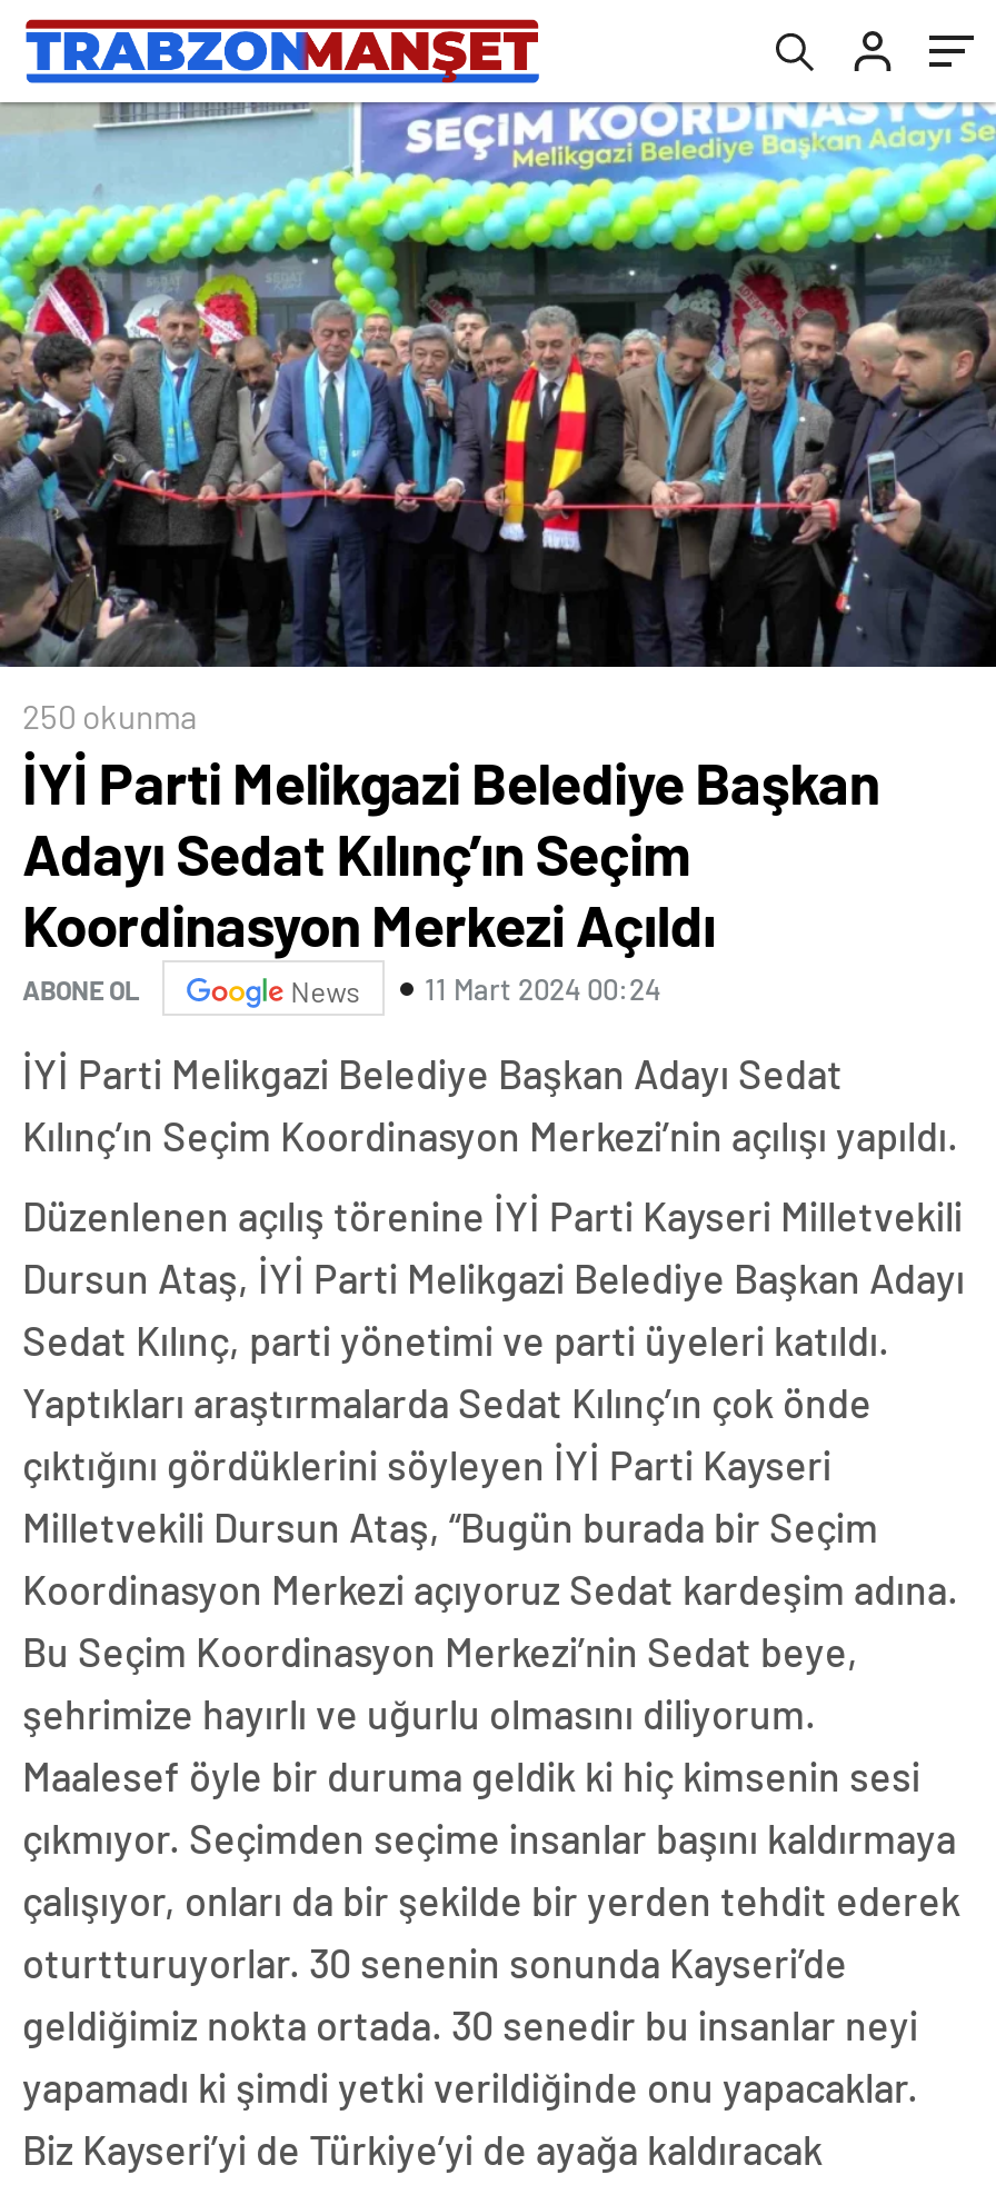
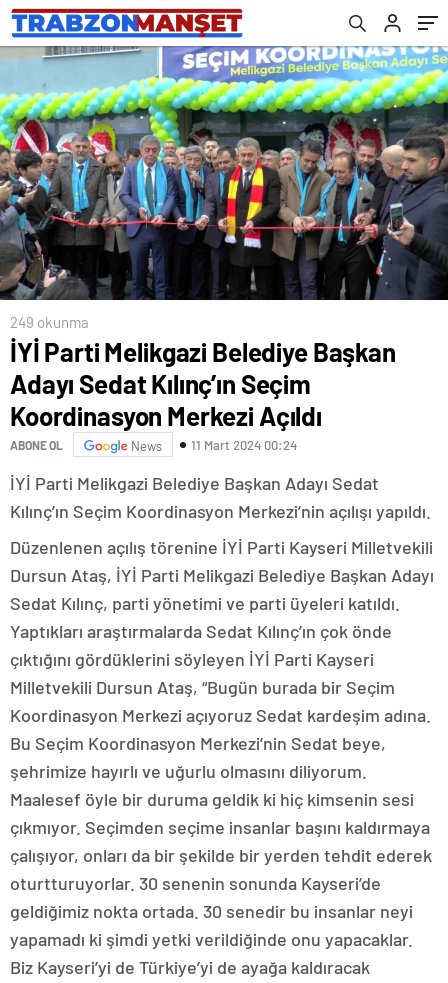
- 250 okunma
+ 249 okunma
